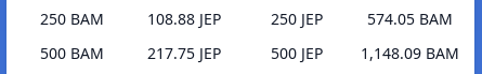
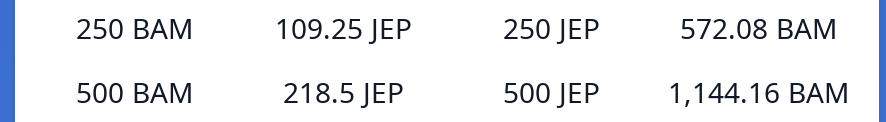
- 108.88 JEP
+ 109.25 JEP

- 574.05 BAM
+ 572.08 BAM

- 217.75 JEP
+ 218.5 JEP

- 500 JEP 1,148.09 BAM
+ 500 JEP 1,144.16 BAM
